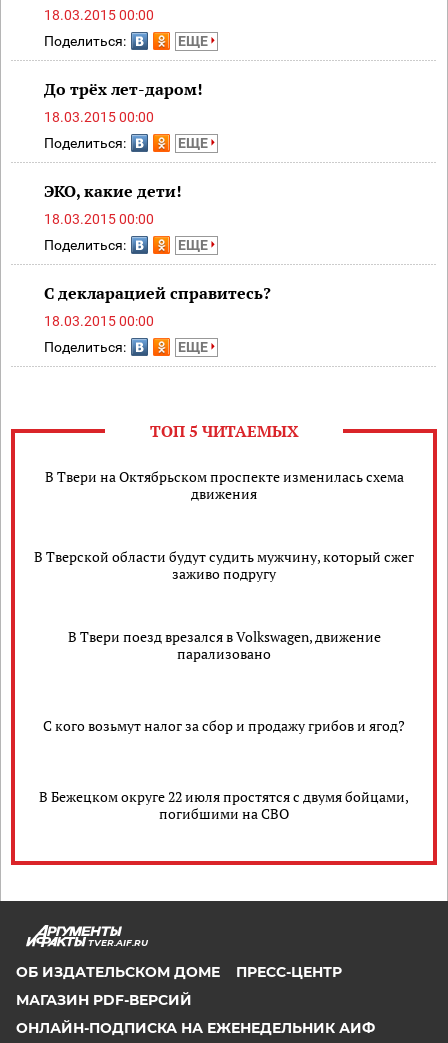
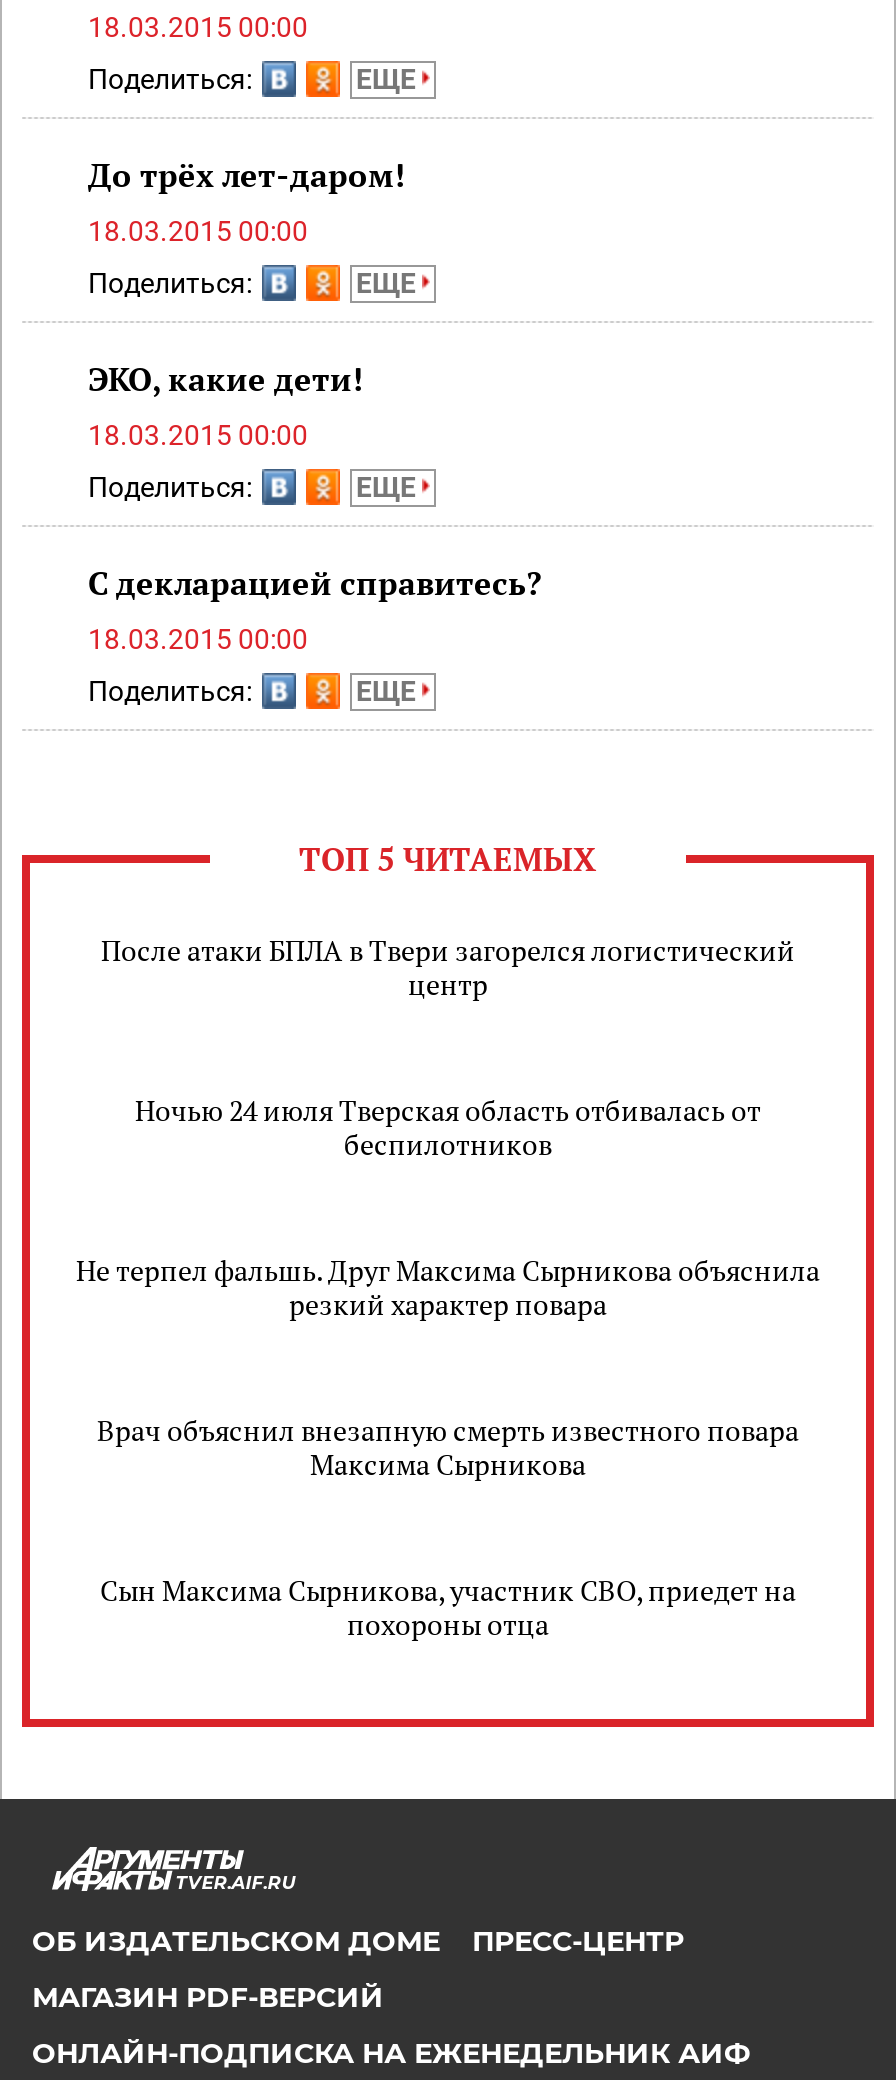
- В Твери на Октябрьском проспекте изменилась схема
- движения
+ После атаки БПЛА в Твери загорелся логистический
+ центр

- В Тверской области будут судить мужчину, который сжег
- заживо подругу
+ Ночью 24 июля Тверская область отбивалась от
+ беспилотников

- В Твери поезд врезался в Volkswagen, движение
- парализовано
+ Не терпел фальшь. Друг Максима Сырникова объяснила
+ резкий характер повара

- С кого возьмут налог за сбор и продажу грибов и ягод?
+ Врач объяснил внезапную смерть известного повара
+ Максима Сырникова

- В Бежецком округе 22 июля простятся с двумя бойцами,
- погибшими на СВО
+ Сын Максима Сырникова, участник СВО, приедет на
+ похороны отца
